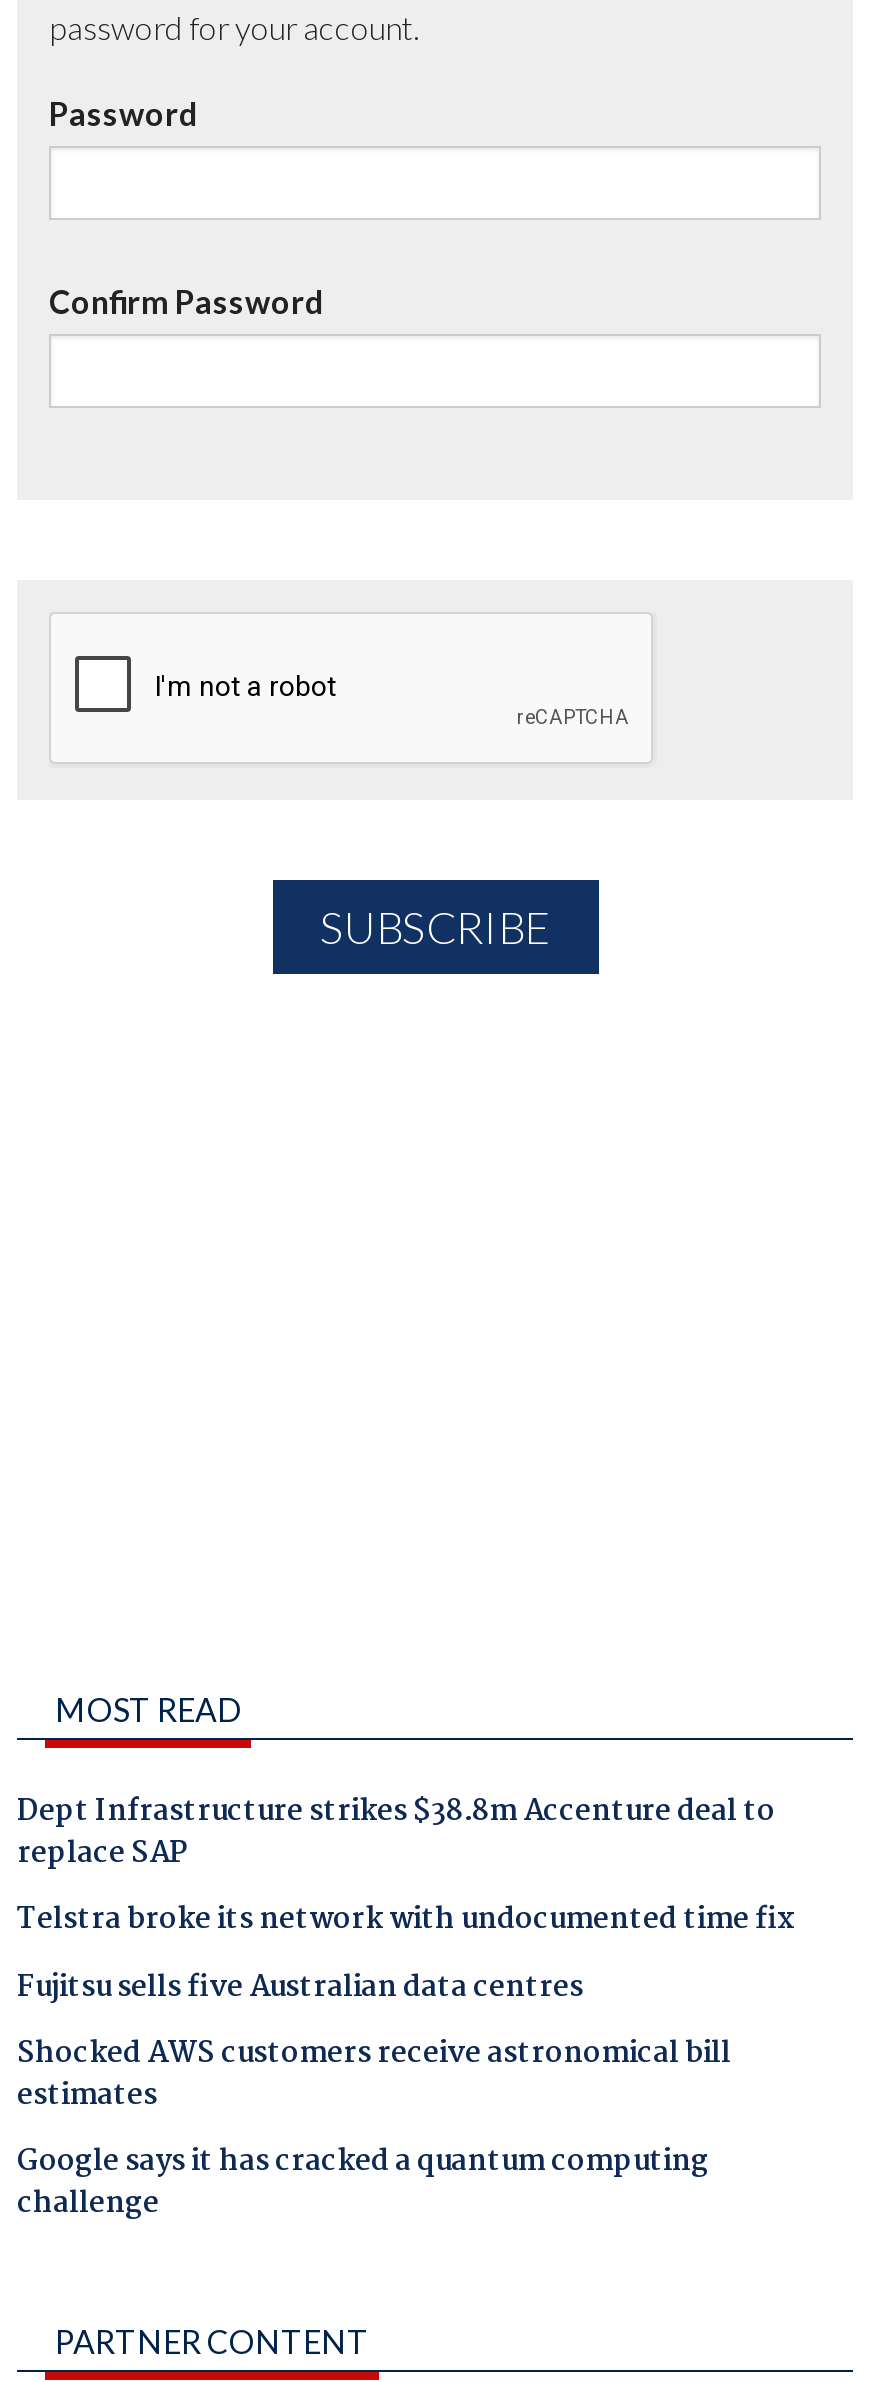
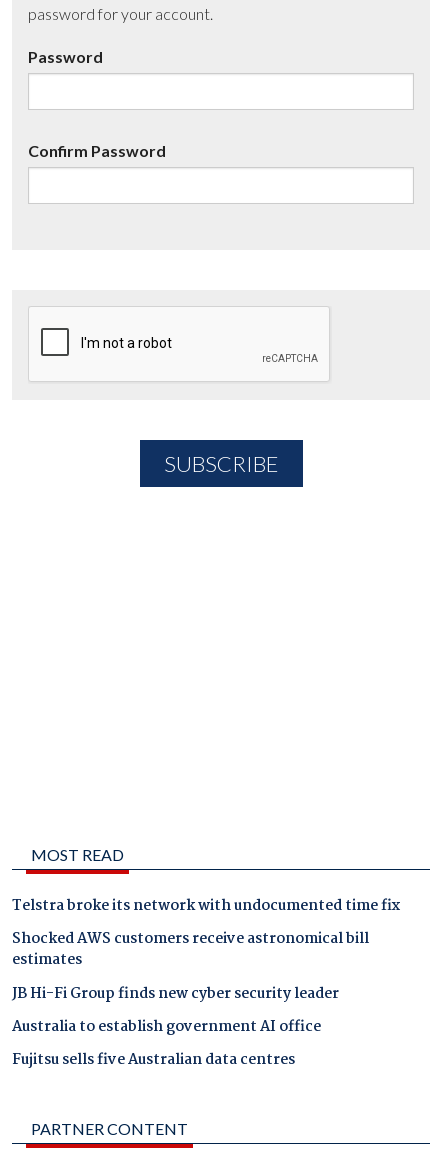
- Dept Infrastructure strikes $38.8m Accenture deal to
- replace SAP

moved down: Fujitsu sells five Australian data centres

moved up: Shocked AWS customers receive astronomical bill | estimates

- Google says it has cracked a quantum computing
- challenge
+ JB Hi-Fi Group finds new cyber security leader
+ Australia to establish government AI office
